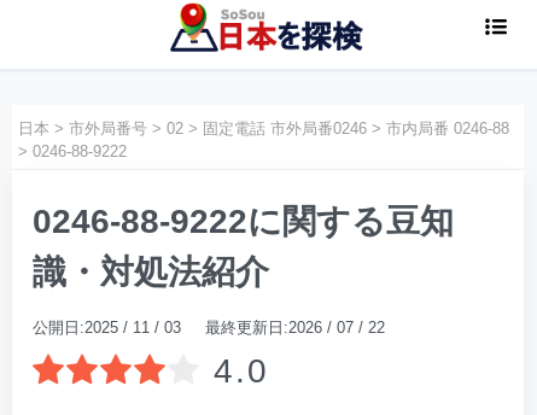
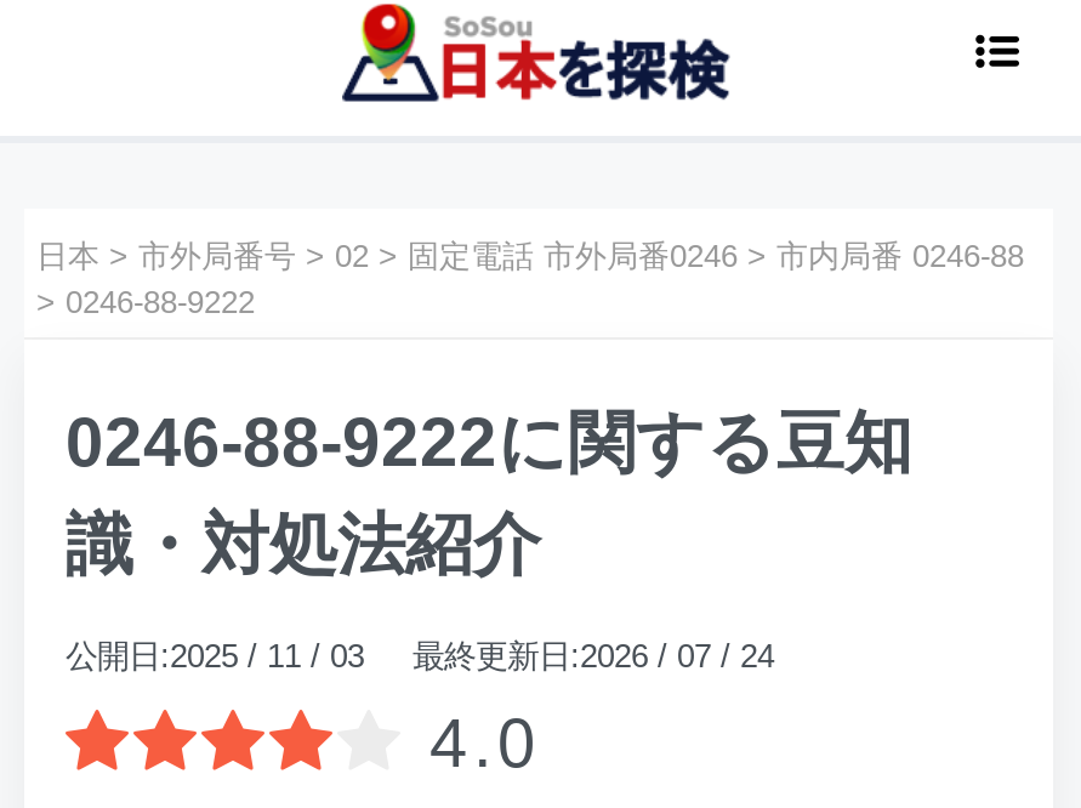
- 公開日:2025 / 11 / 03 最終更新日:2026 / 07 / 22
+ 公開日:2025 / 11 / 03 最終更新日:2026 / 07 / 24
